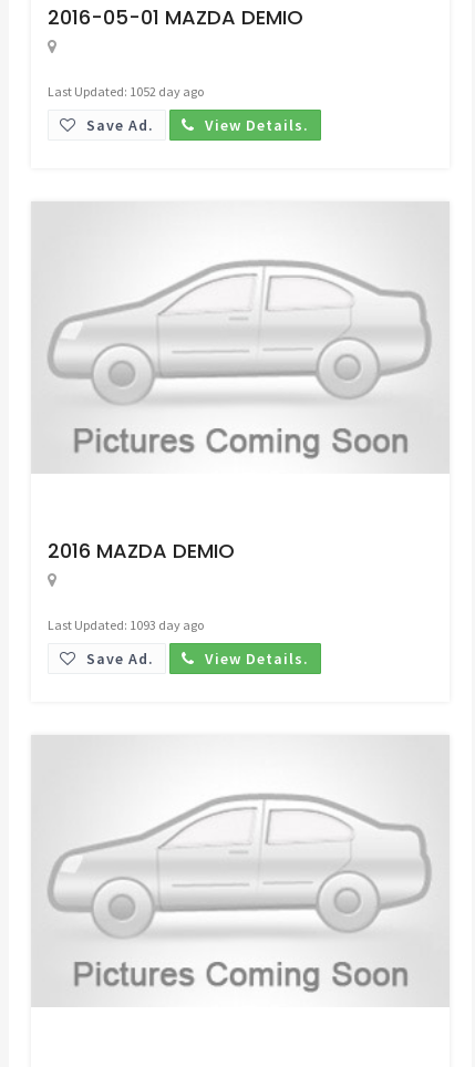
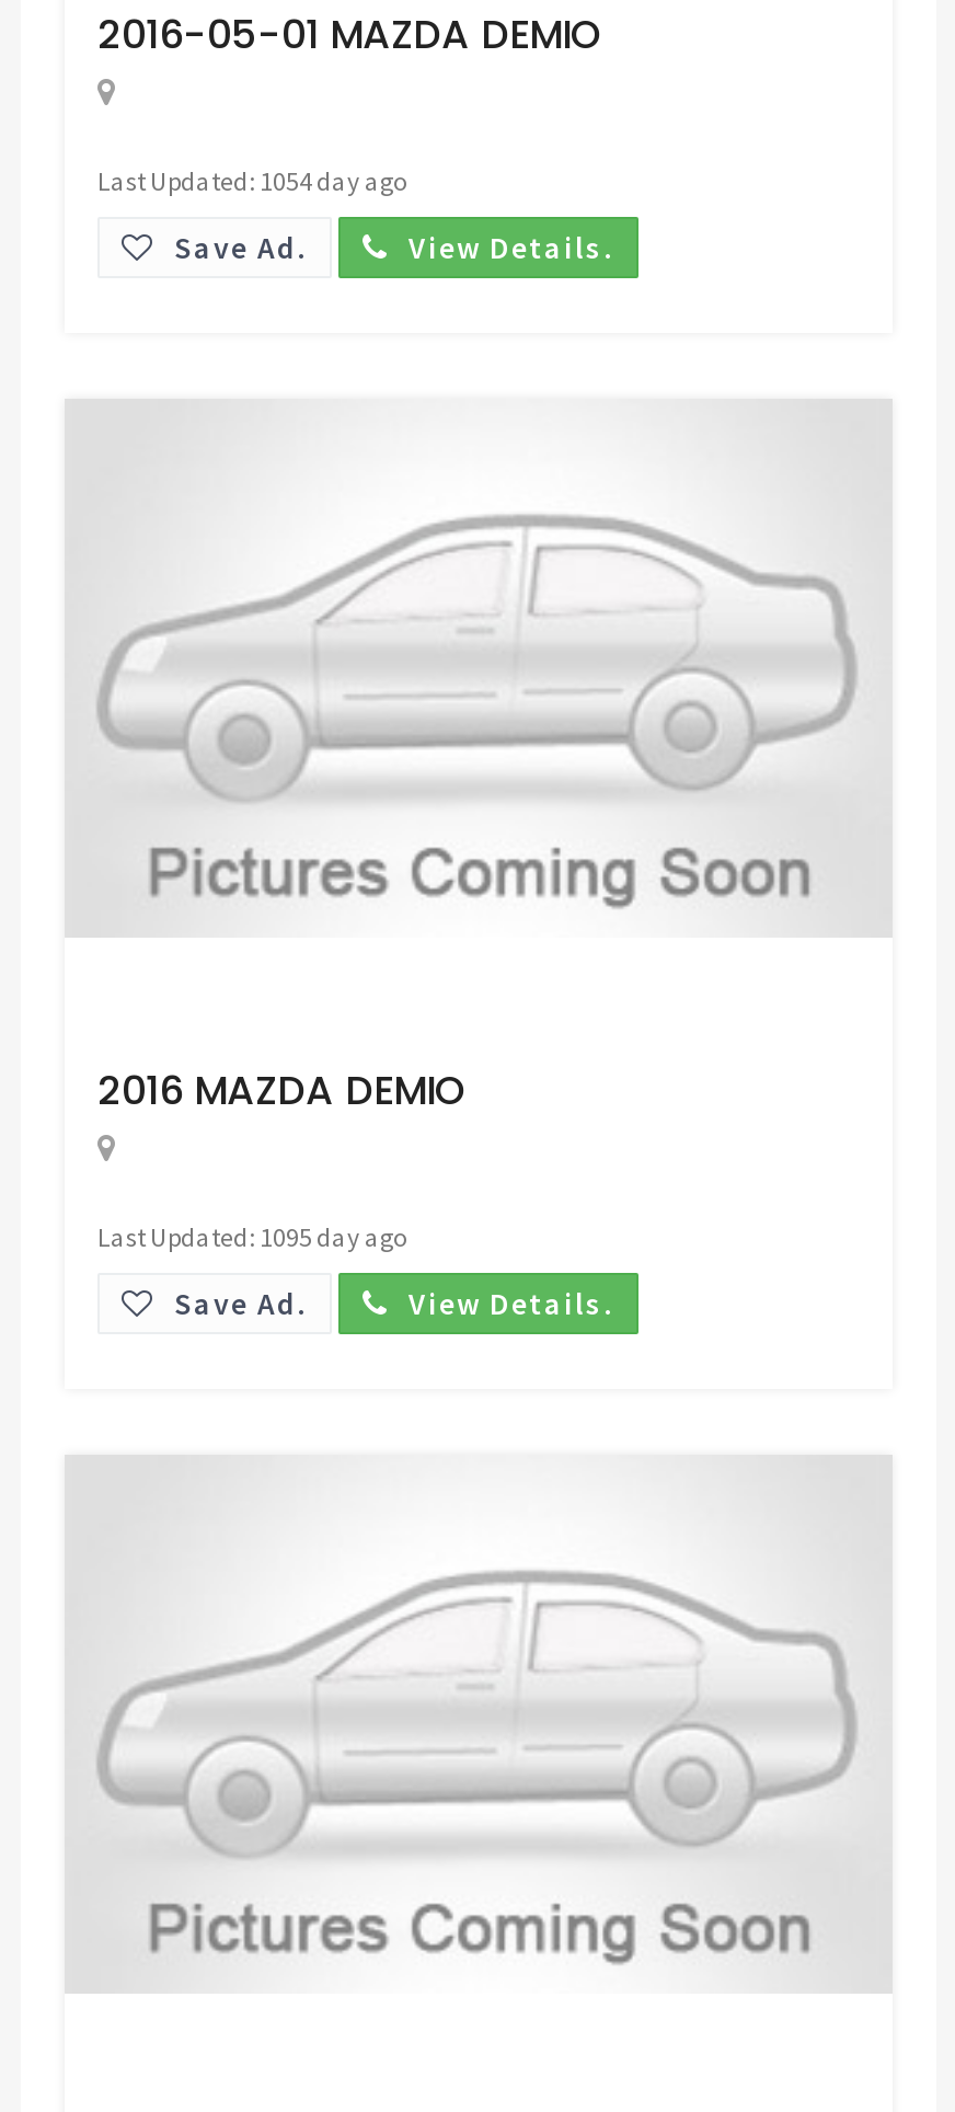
- Last Updated: 1052 day ago
+ Last Updated: 1054 day ago

- Last Updated: 1093 day ago
+ Last Updated: 1095 day ago
